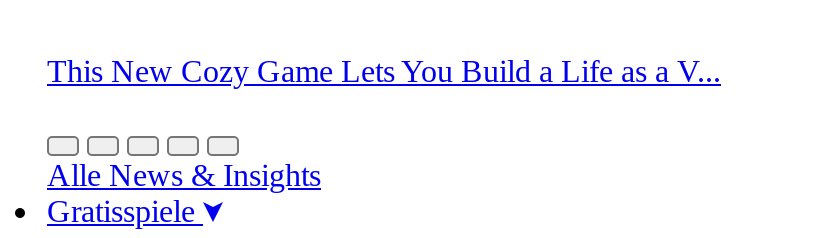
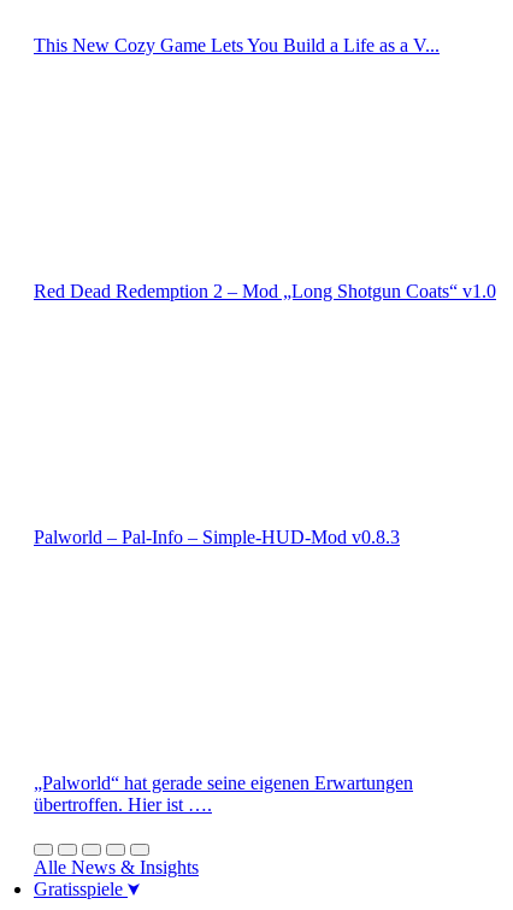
+ Red Dead Redemption 2 – Mod „Long Shotgun Coats“ v1.0

+ Palworld – Pal-Info – Simple-HUD-Mod v0.8.3

+ „Palworld“ hat gerade seine eigenen Erwartungen
+ übertroffen. Hier ist ….
